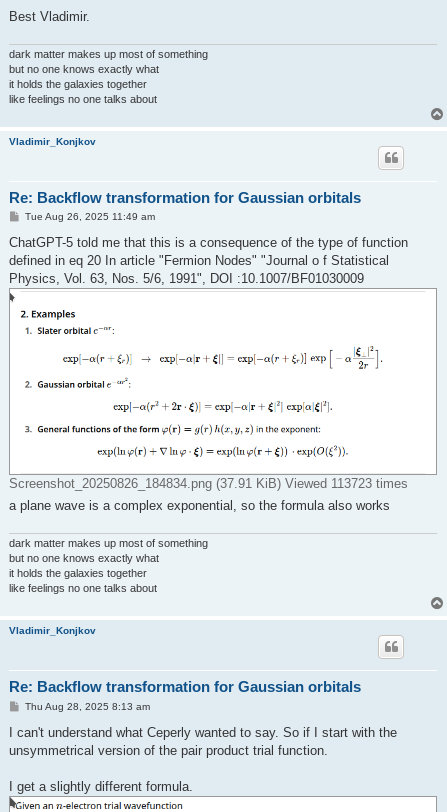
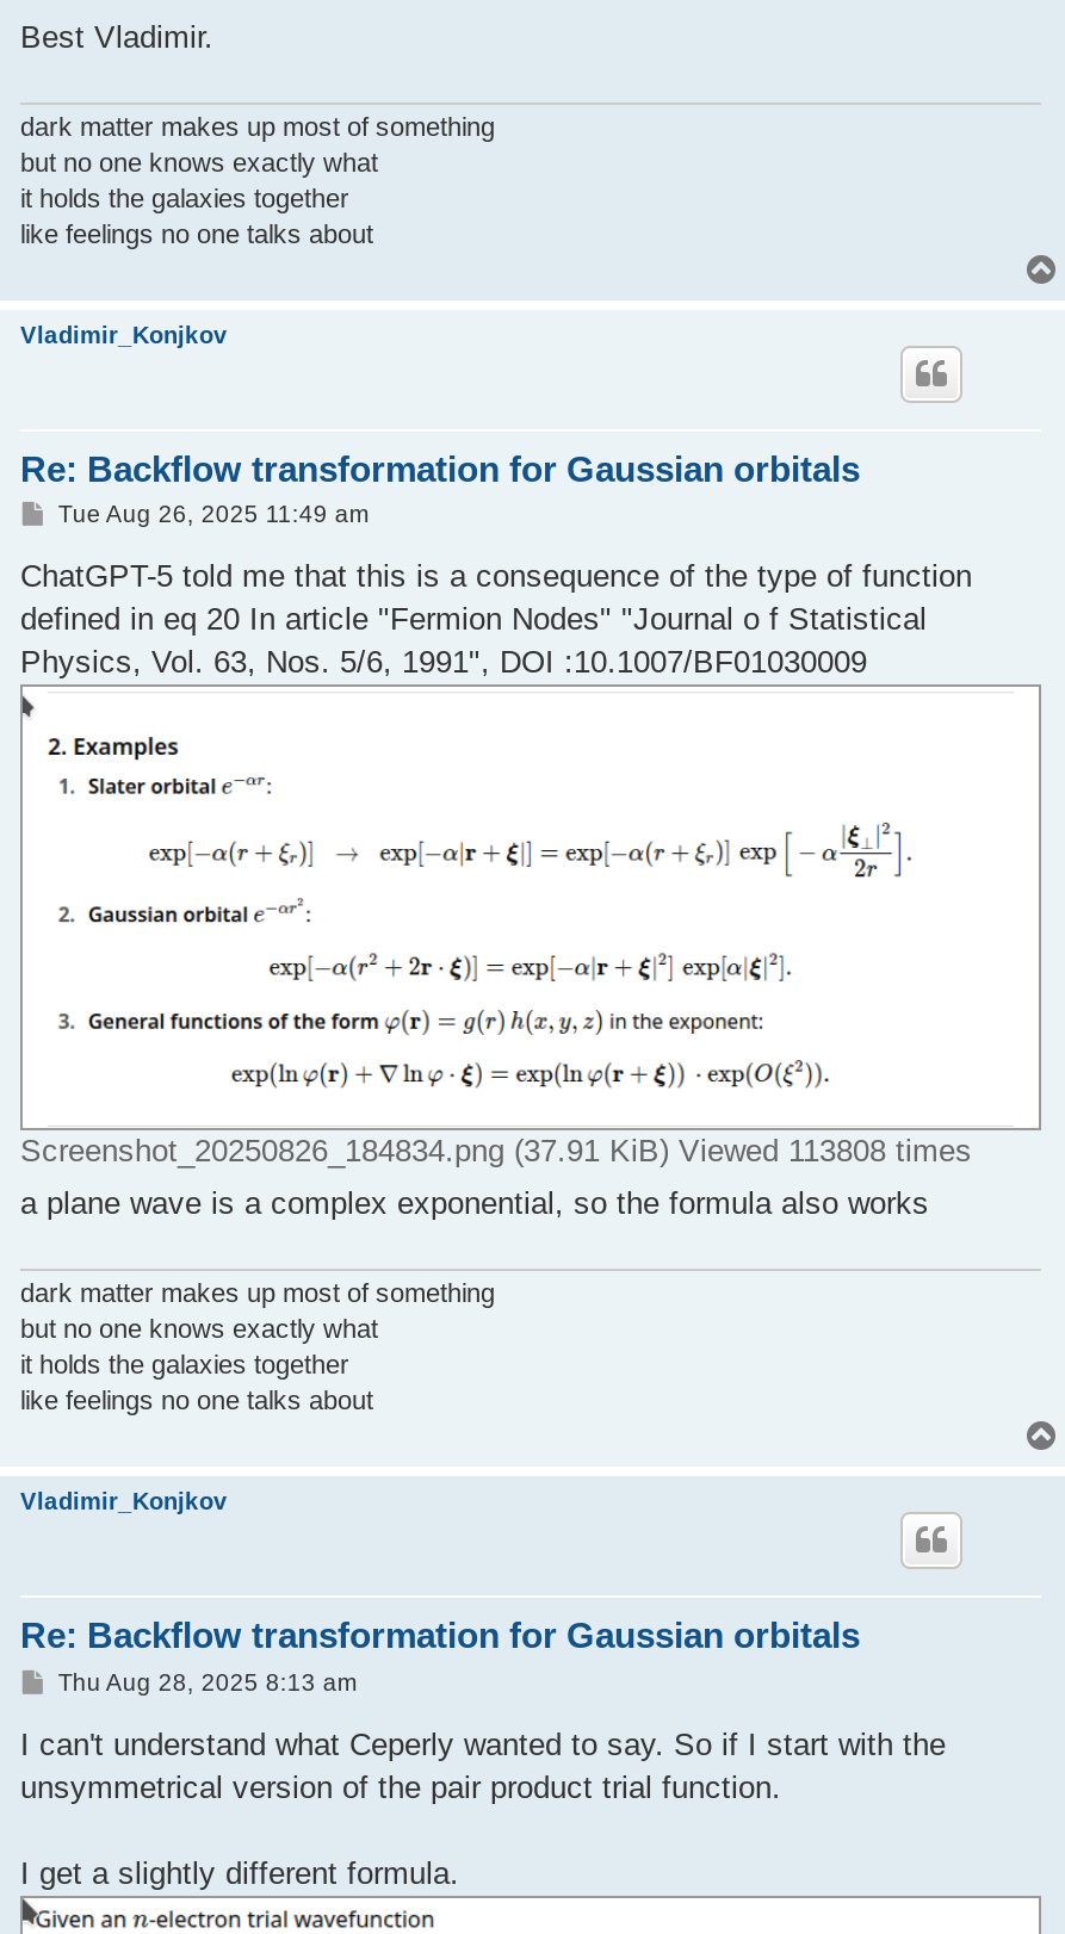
- Screenshot_20250826_184834.png (37.91 KiB) Viewed 113723 times
+ Screenshot_20250826_184834.png (37.91 KiB) Viewed 113808 times
